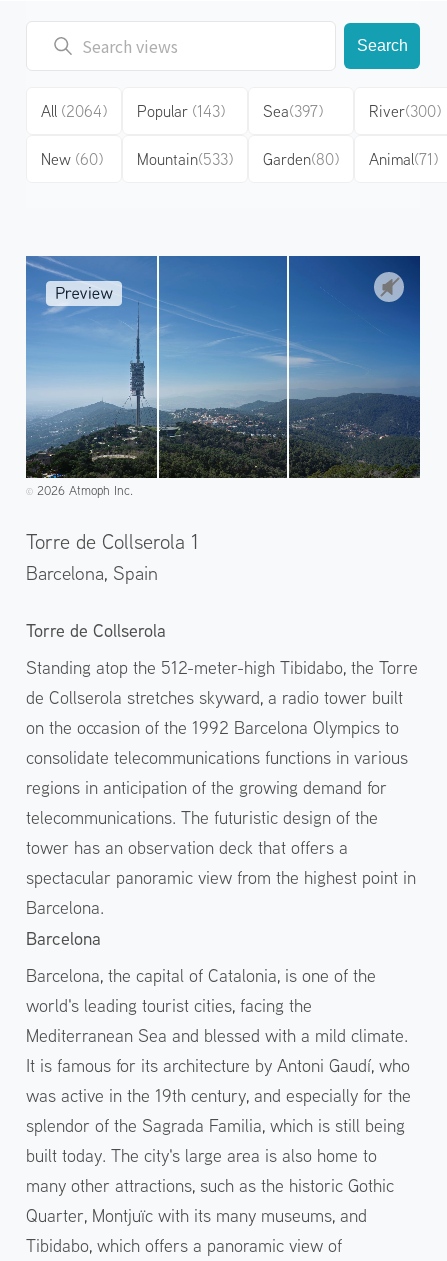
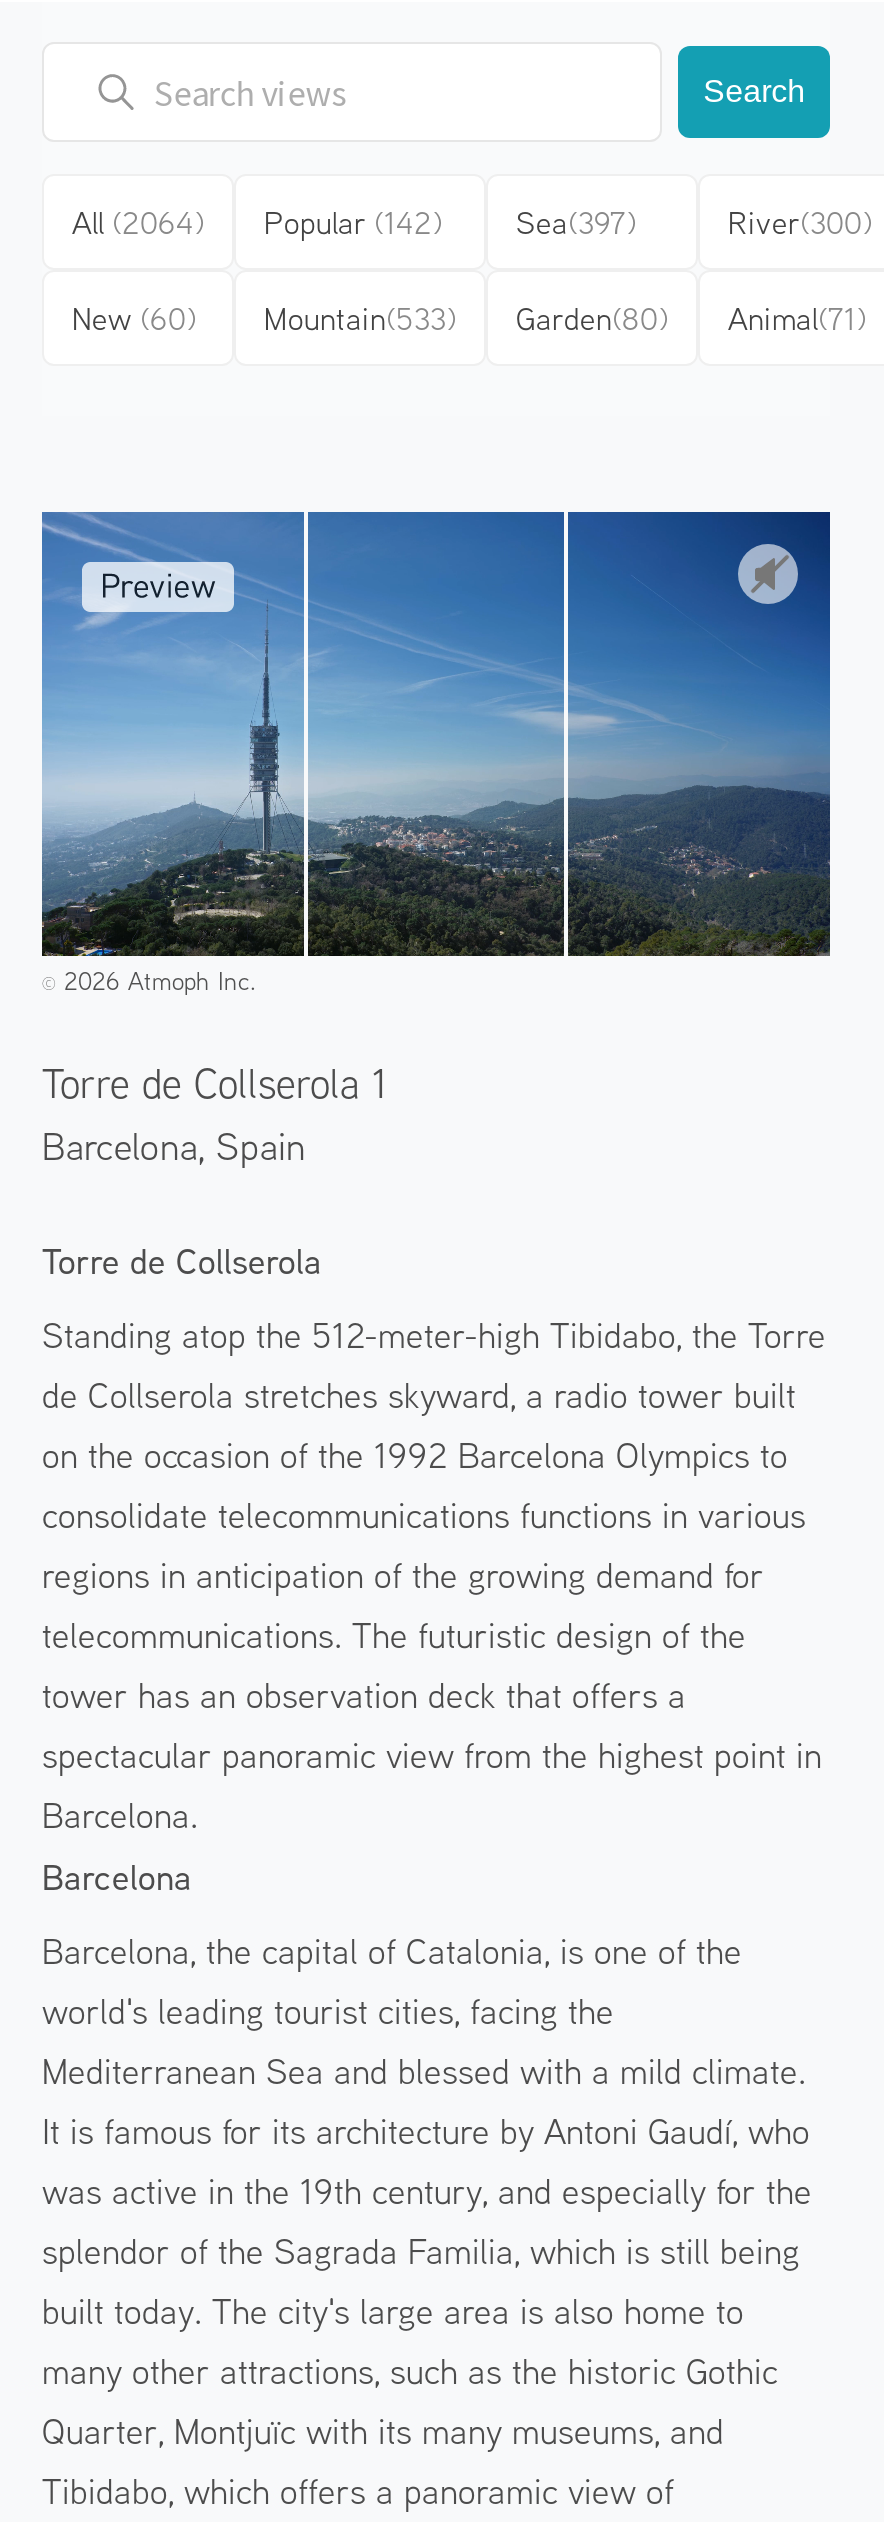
- All (2064) Popular (143) Sea(397)
+ All (2064) Popular (142) Sea(397)
